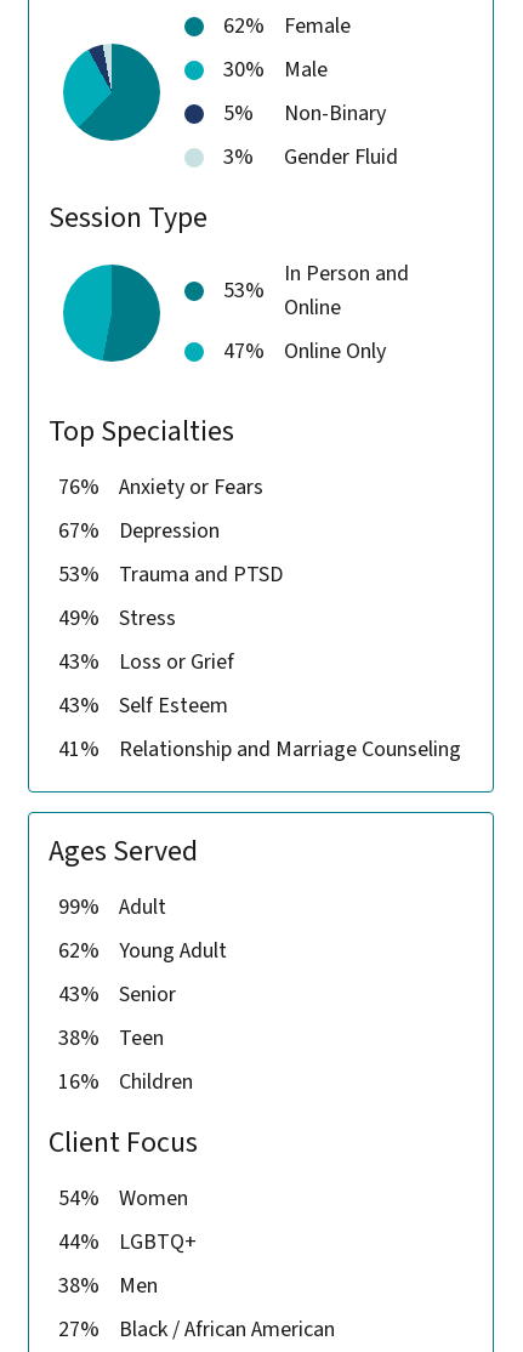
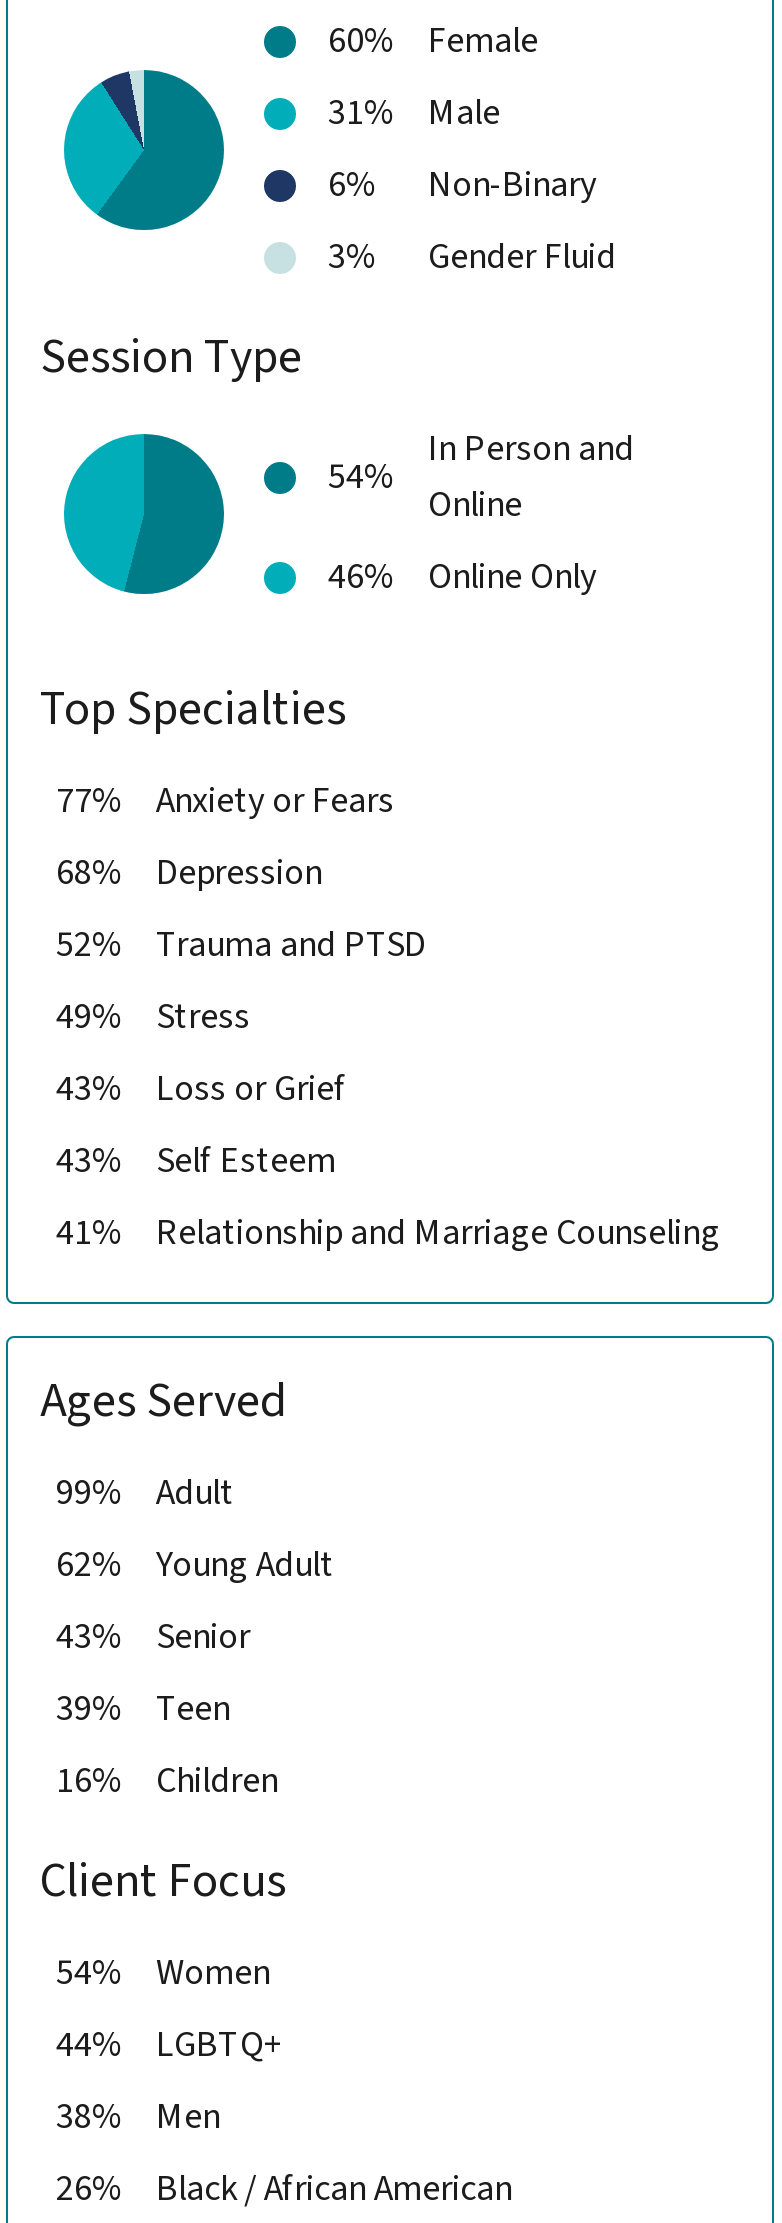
- 62% Female
+ 60% Female

- 30% Male
+ 31% Male

- 5% Non-Binary
+ 6% Non-Binary

- 53%
+ 54%

- 47% Online Only
+ 46% Online Only

- 76% Anxiety or Fears
+ 77% Anxiety or Fears

- 67% Depression
+ 68% Depression

- 53% Trauma and PTSD
+ 52% Trauma and PTSD

- 38% Teen
+ 39% Teen

- 27% Black / African American
+ 26% Black / African American
